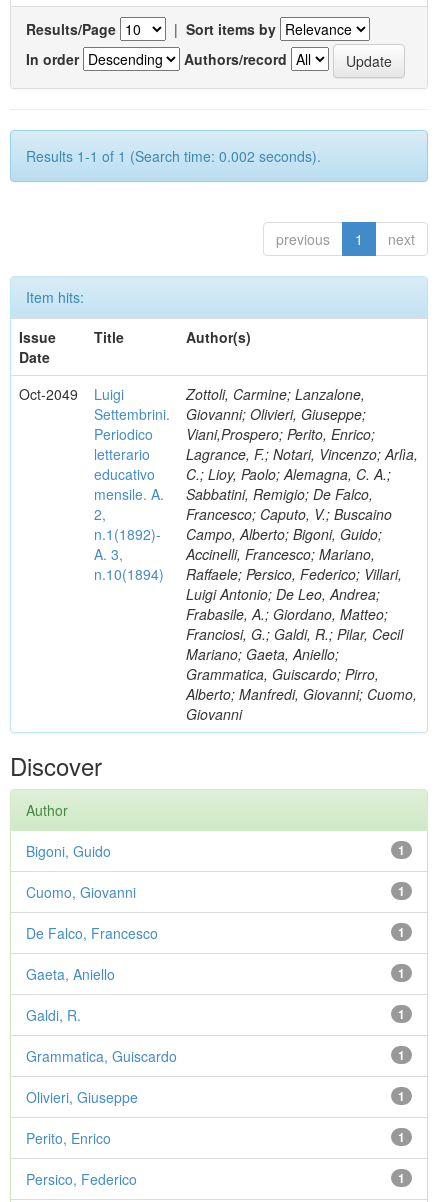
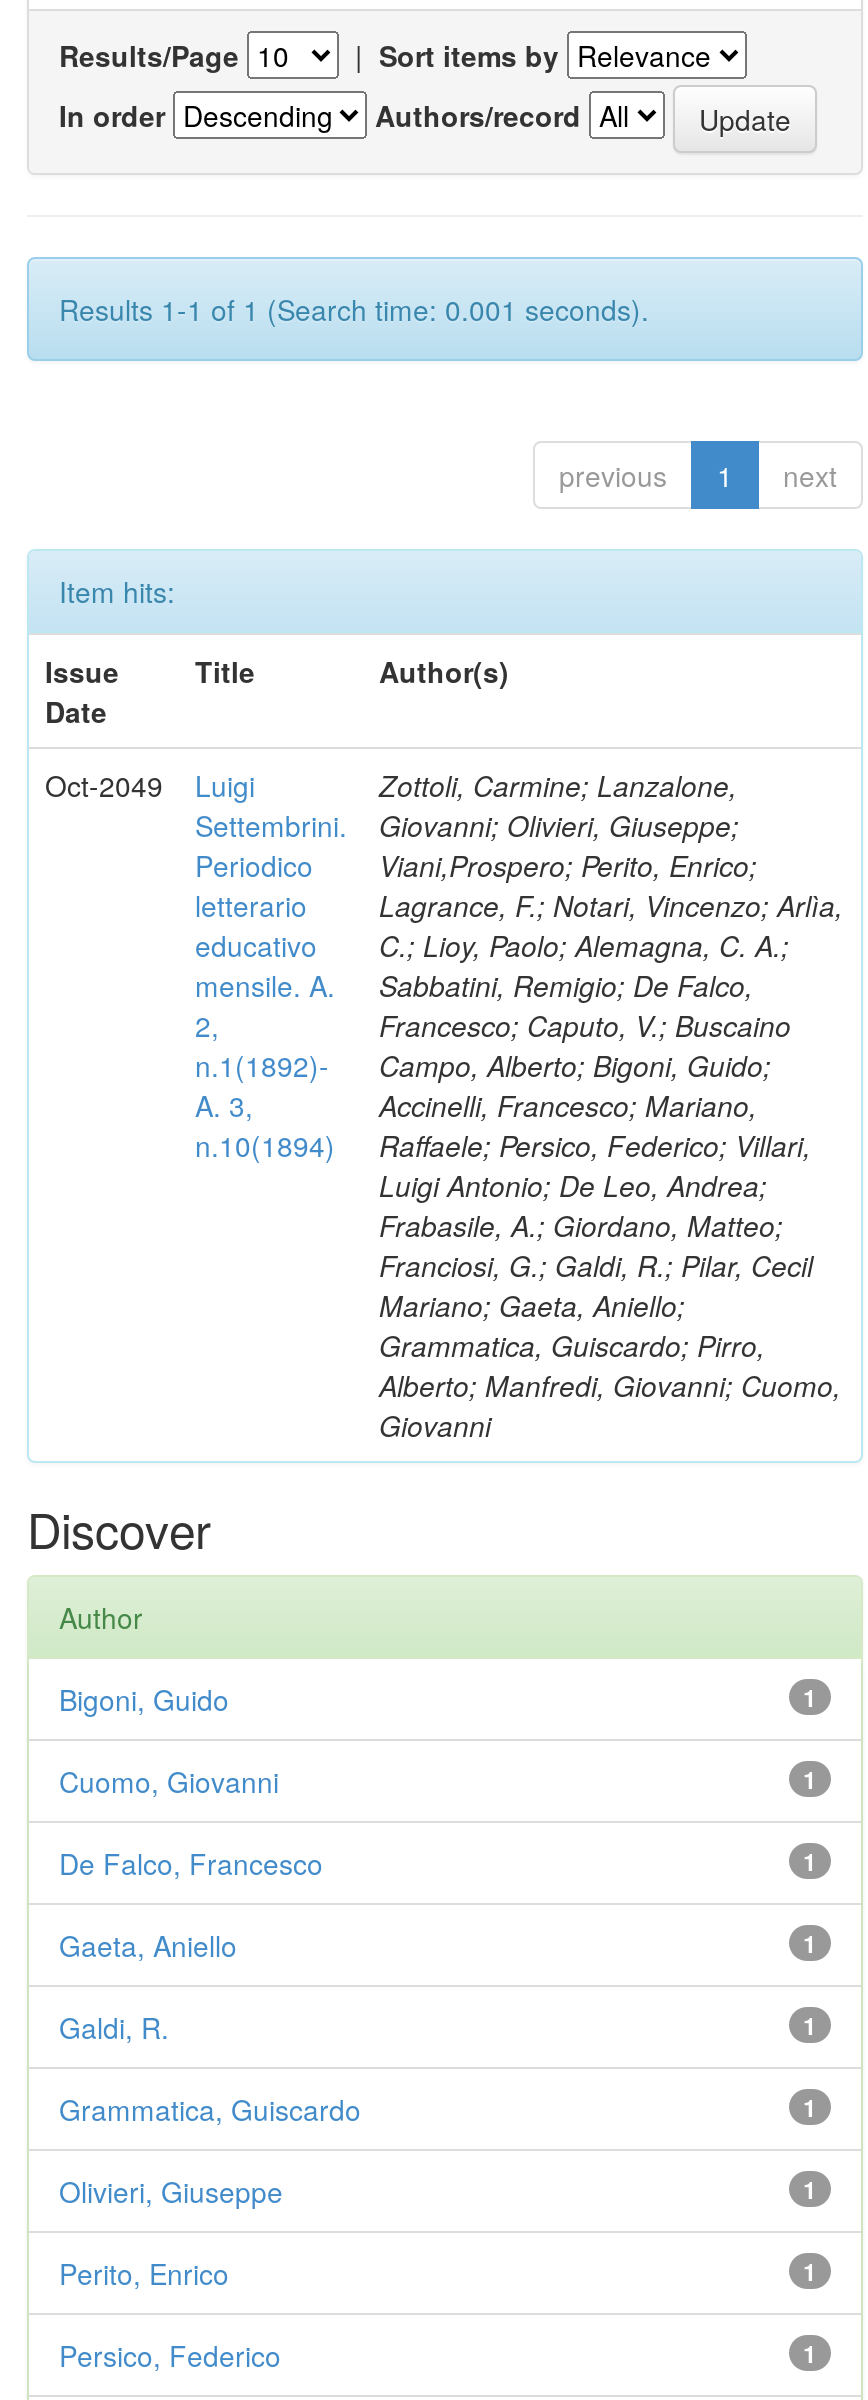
- Results 1-1 of 1 (Search time: 0.002 seconds).
+ Results 1-1 of 1 (Search time: 0.001 seconds).
